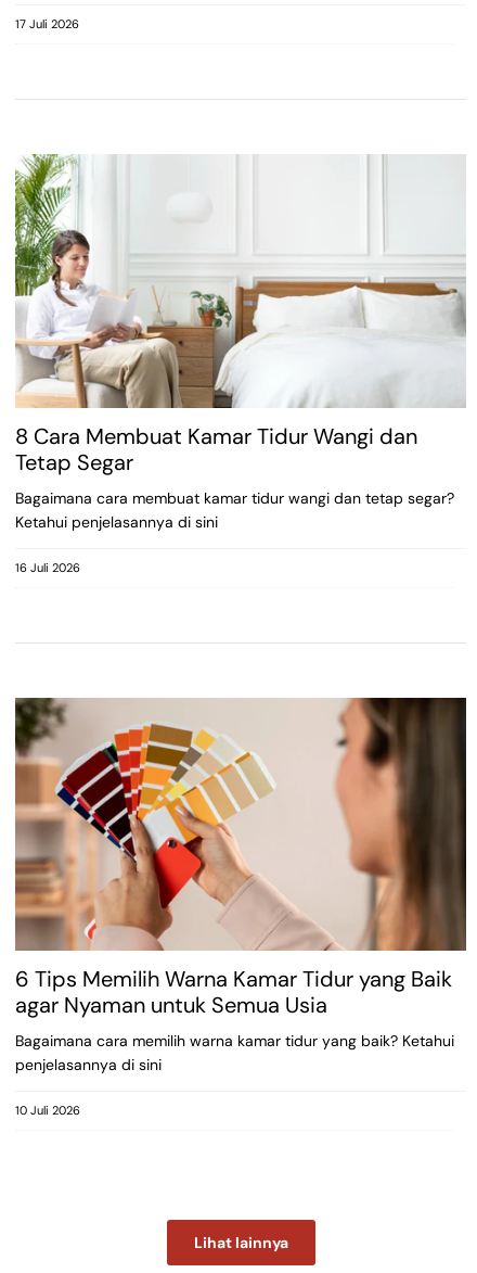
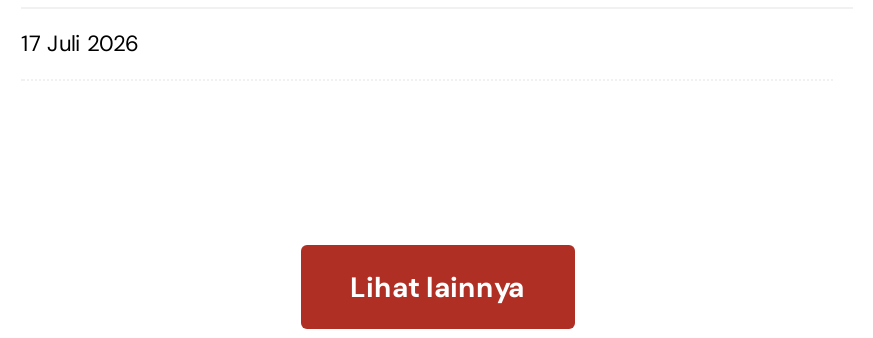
- [image]
- 8 Cara Membuat Kamar Tidur Wangi dan
- Tetap Segar
- Bagaimana cara membuat kamar tidur wangi dan tetap segar?
- Ketahui penjelasannya di sini
- 16 Juli 2026

- [image]
- 6 Tips Memilih Warna Kamar Tidur yang Baik
- agar Nyaman untuk Semua Usia
- Bagaimana cara memilih warna kamar tidur yang baik? Ketahui
- penjelasannya di sini
- 10 Juli 2026
